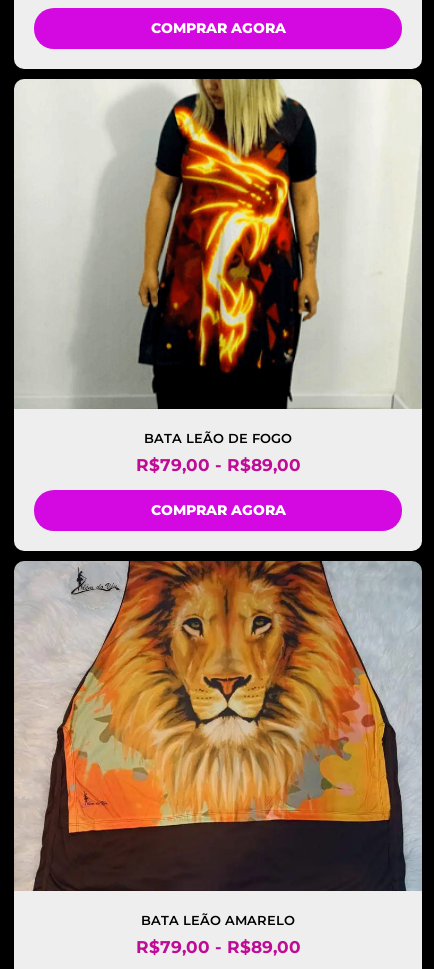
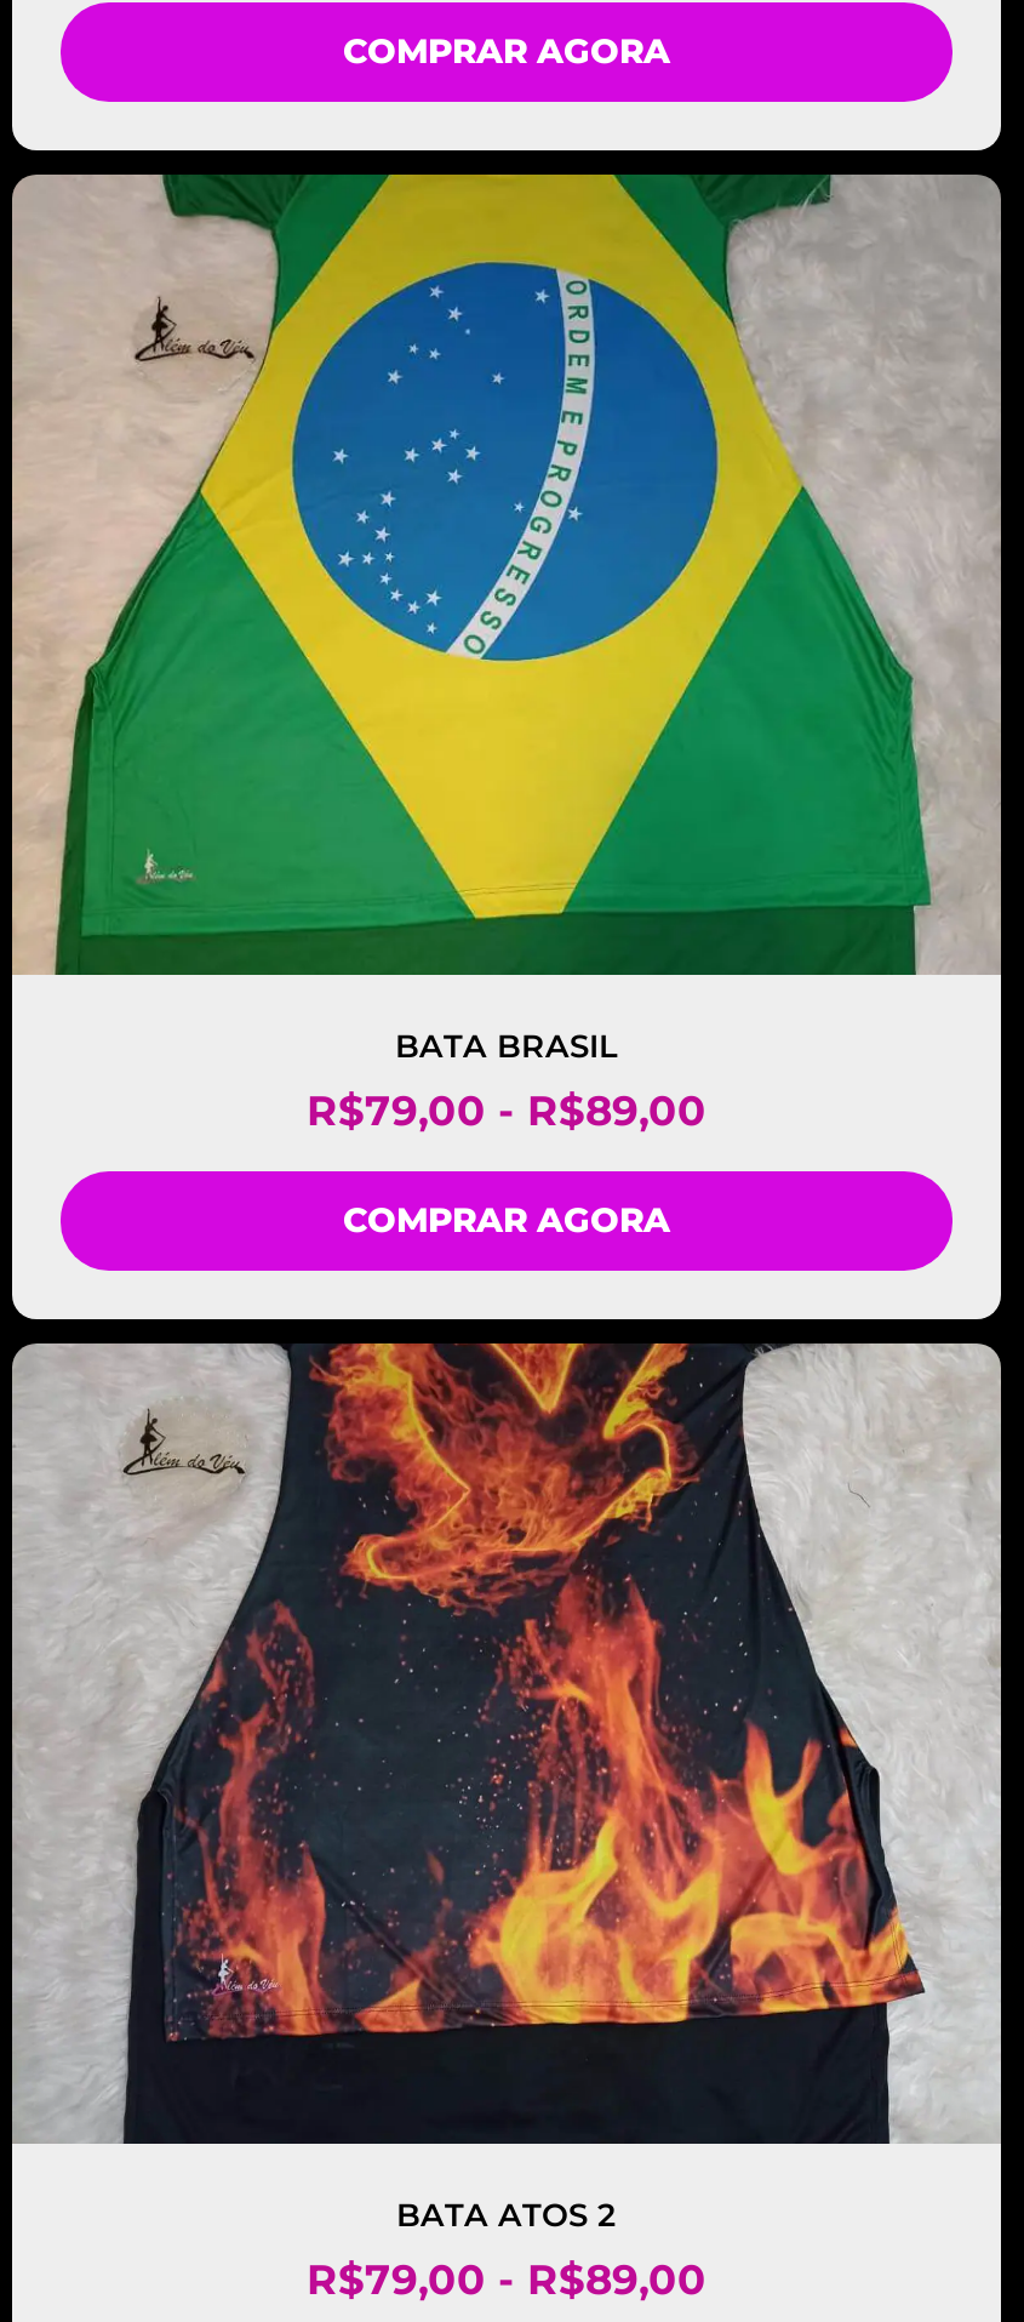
- [image]
- BATA LEÃO DE FOGO
+ [image]
+ BATA BRASIL

- [image]
- BATA LEÃO AMARELO
+ [image]
+ BATA ATOS 2
